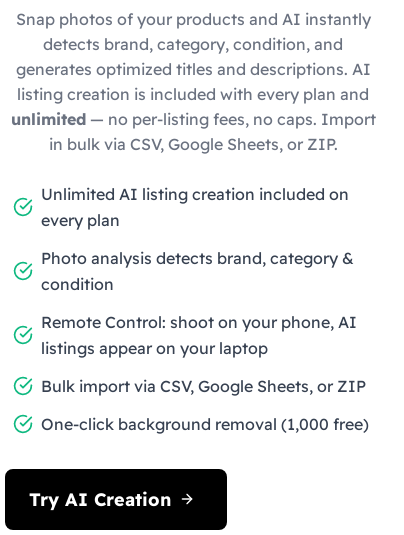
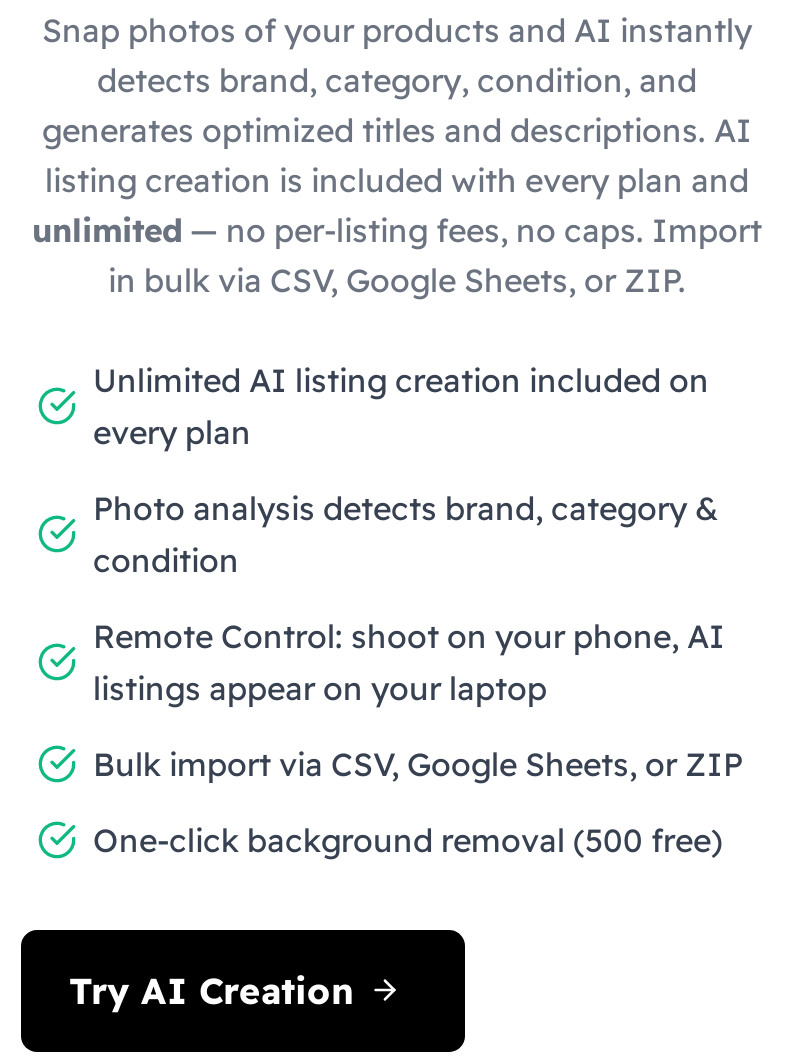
- One-click background removal (1,000 free)
+ One-click background removal (500 free)
